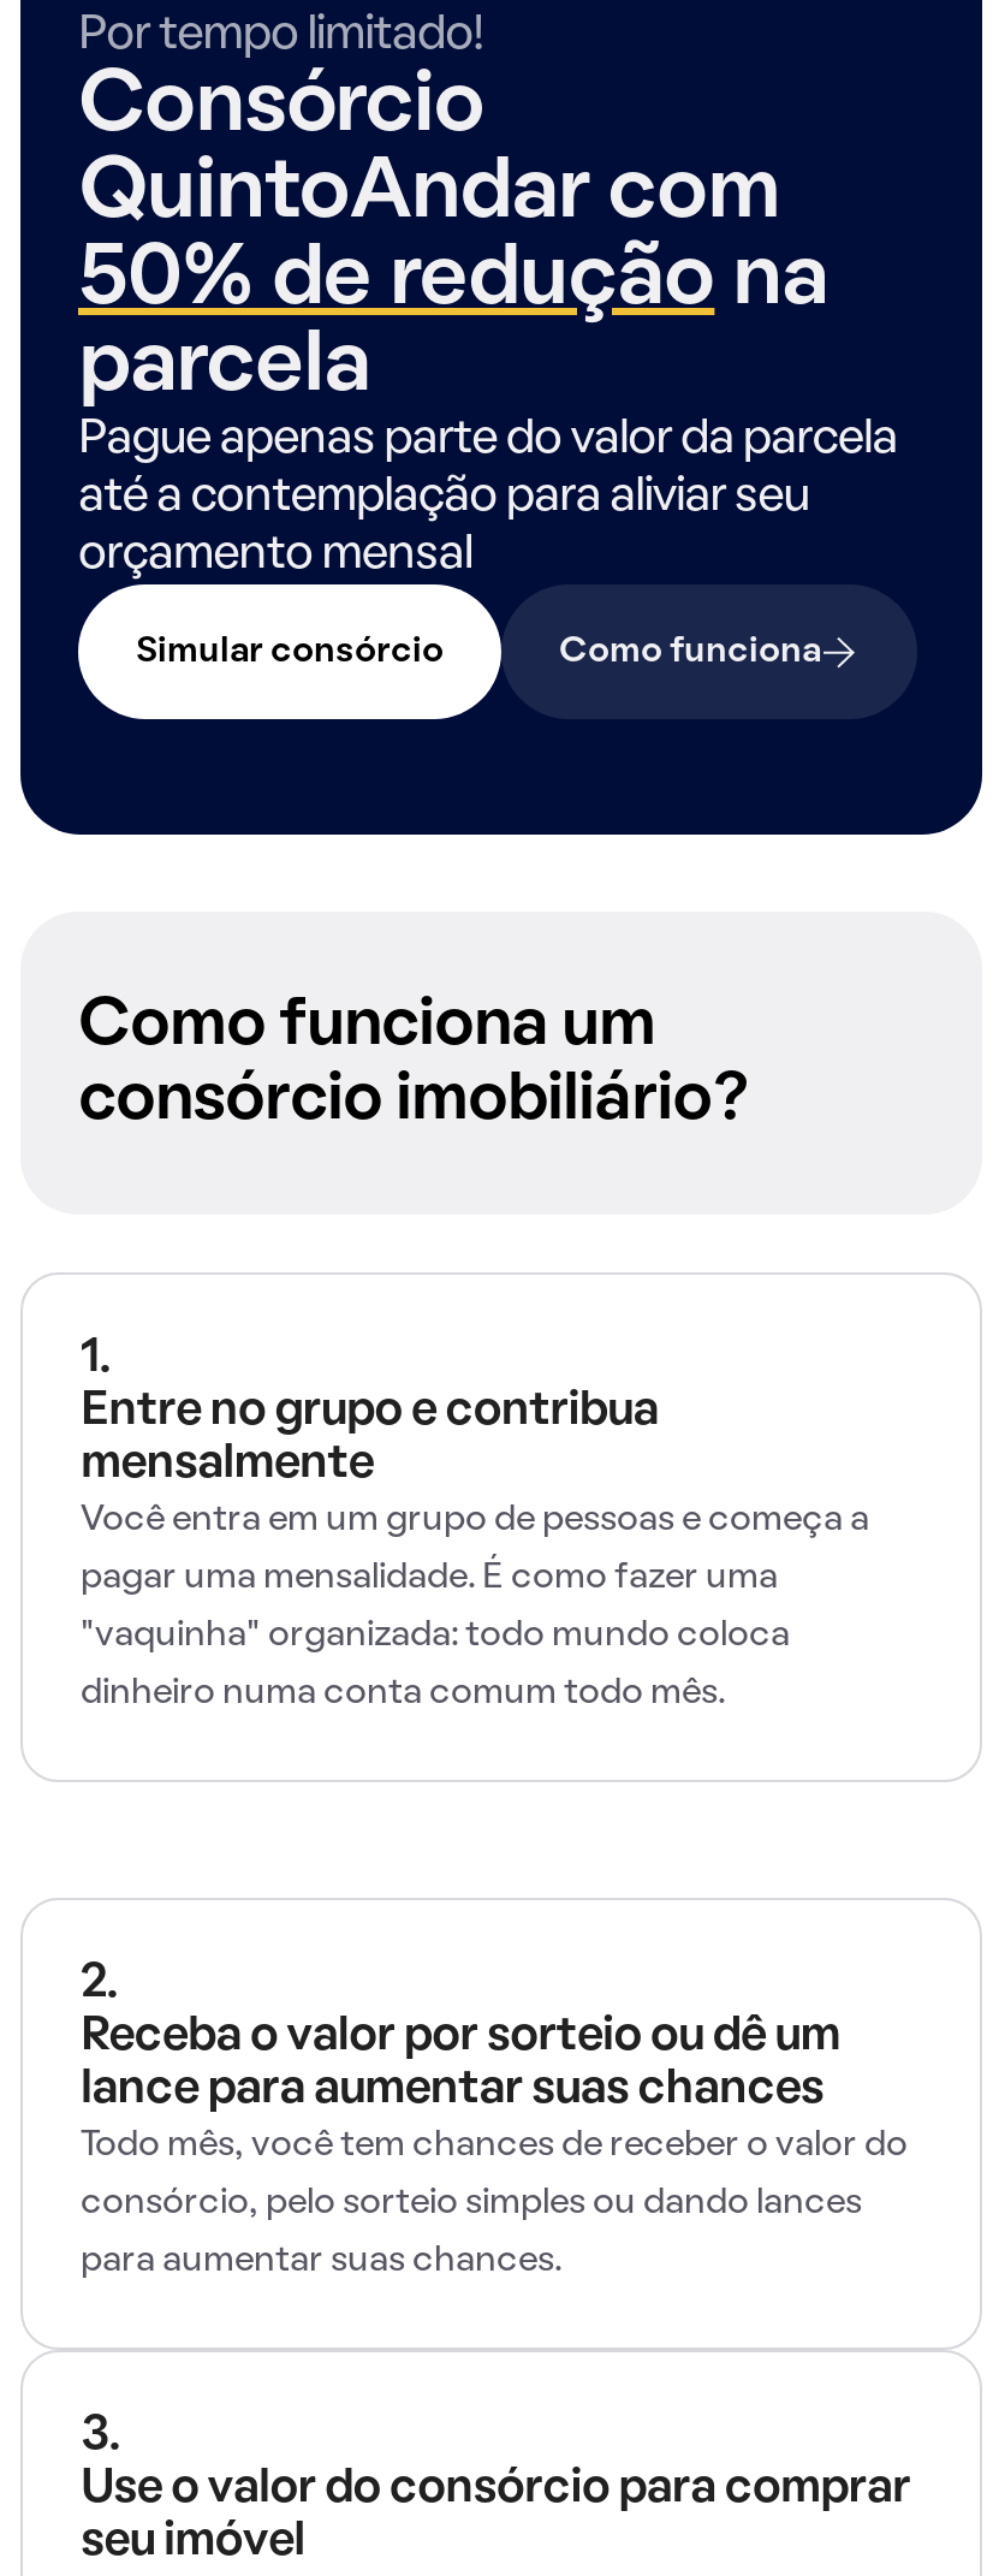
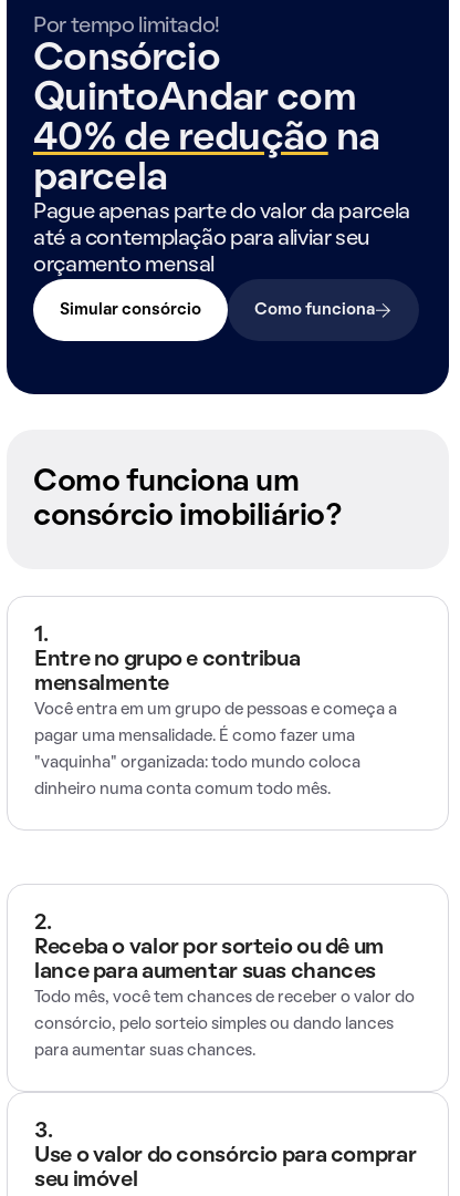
- 50% de redução na
+ 40% de redução na
